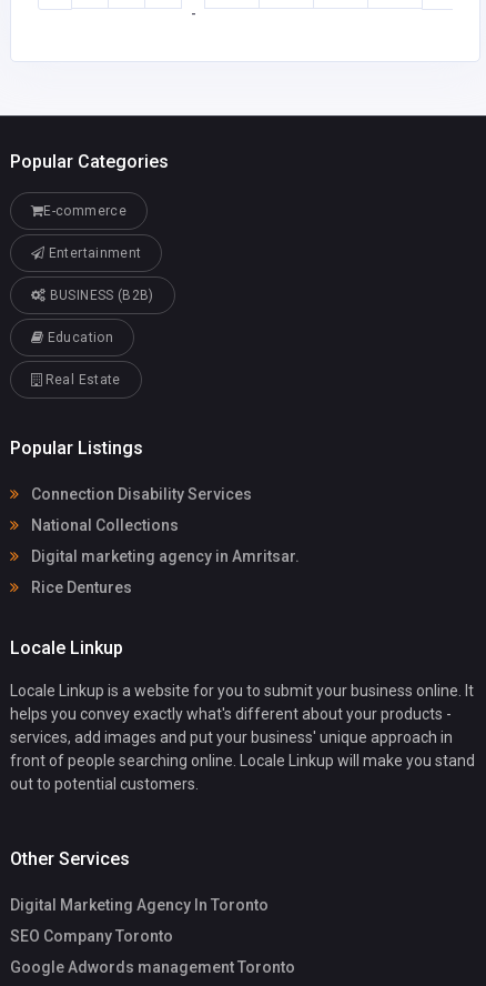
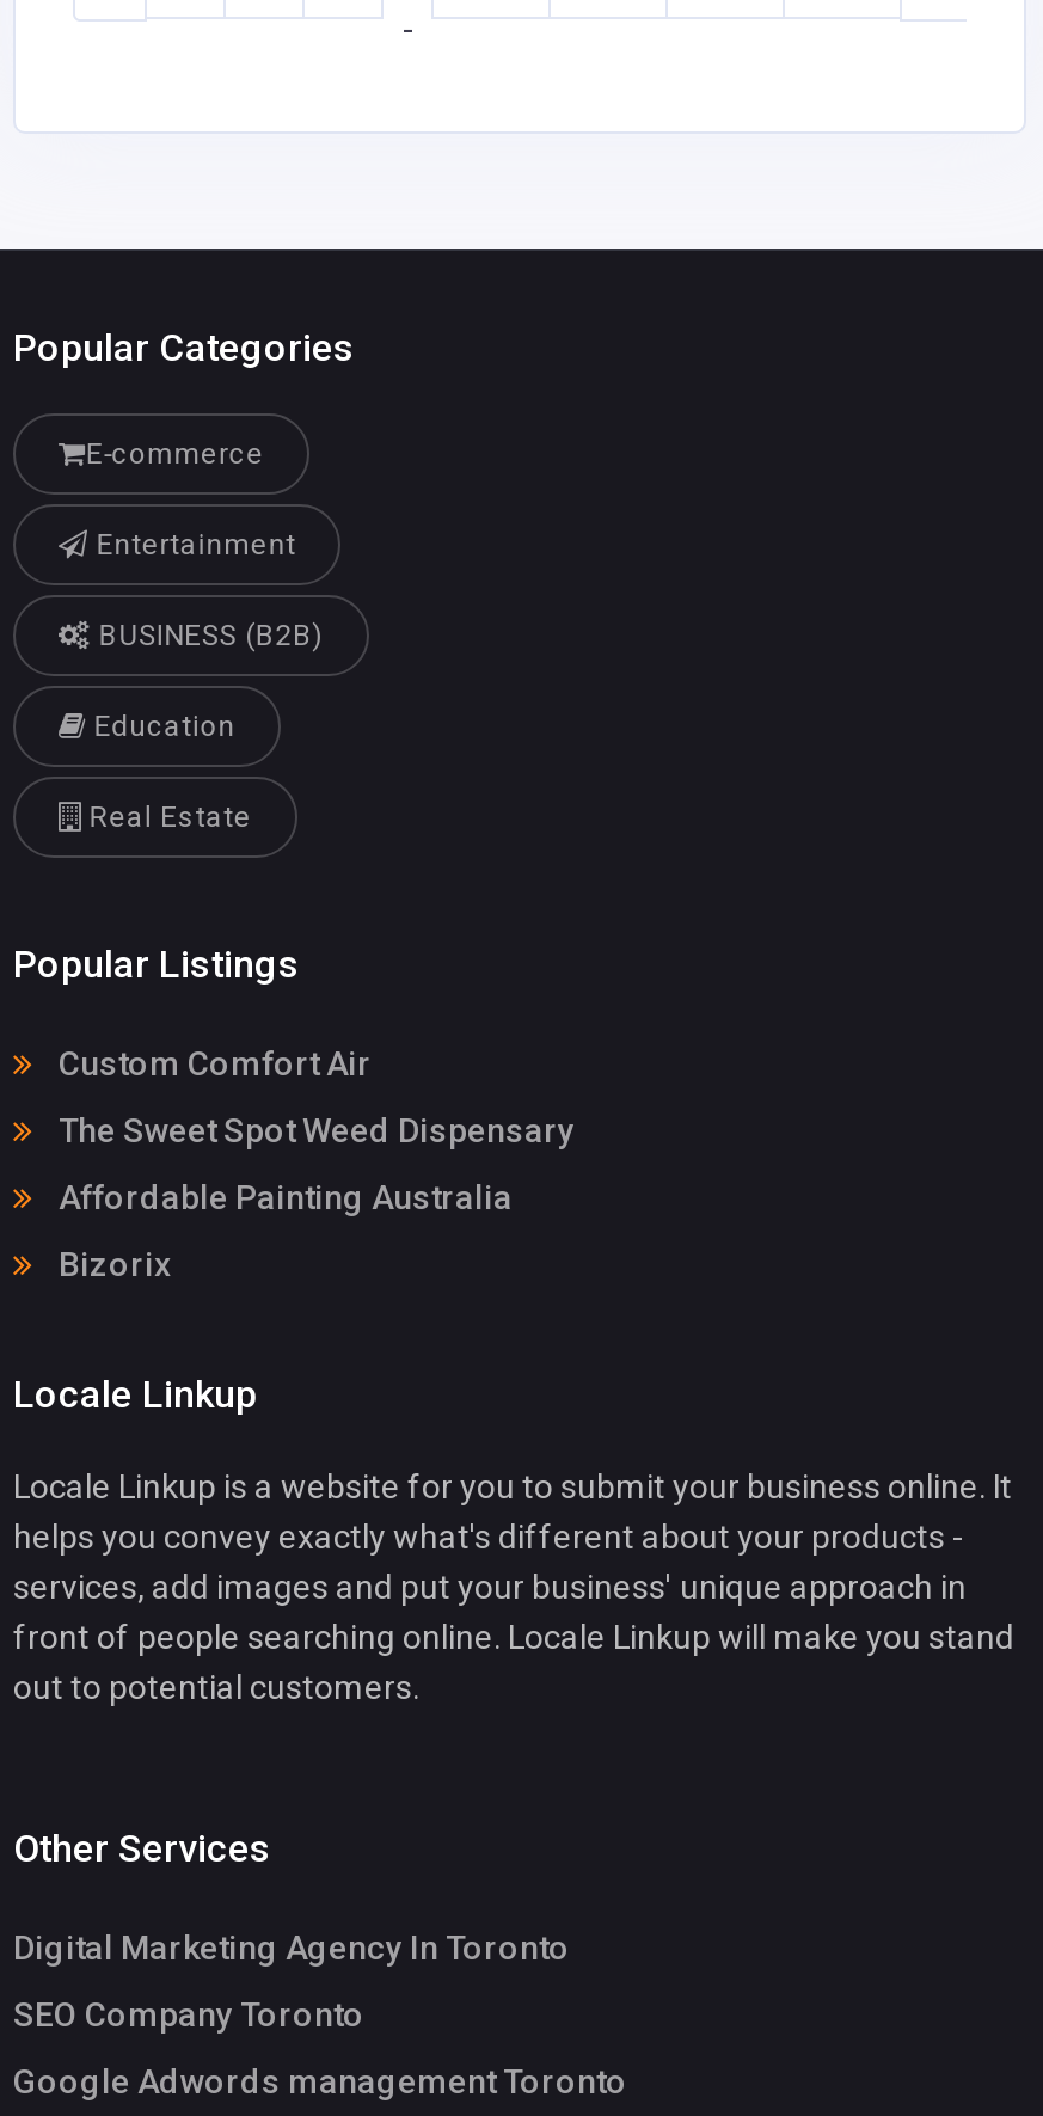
- Connection Disability Services
+ Custom Comfort Air

- National Collections
+ The Sweet Spot Weed Dispensary

- Digital marketing agency in Amritsar.
+ Affordable Painting Australia

- Rice Dentures
+ Bizorix
